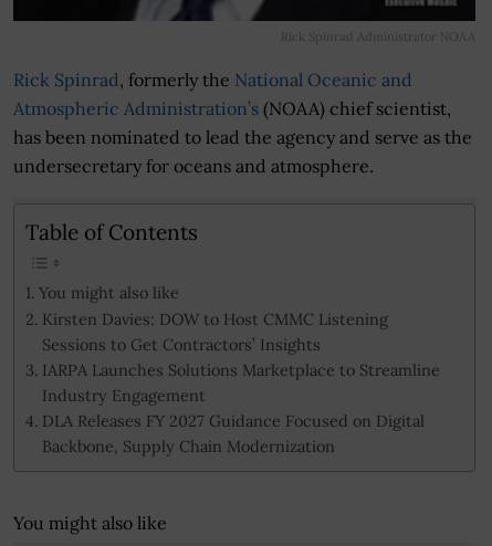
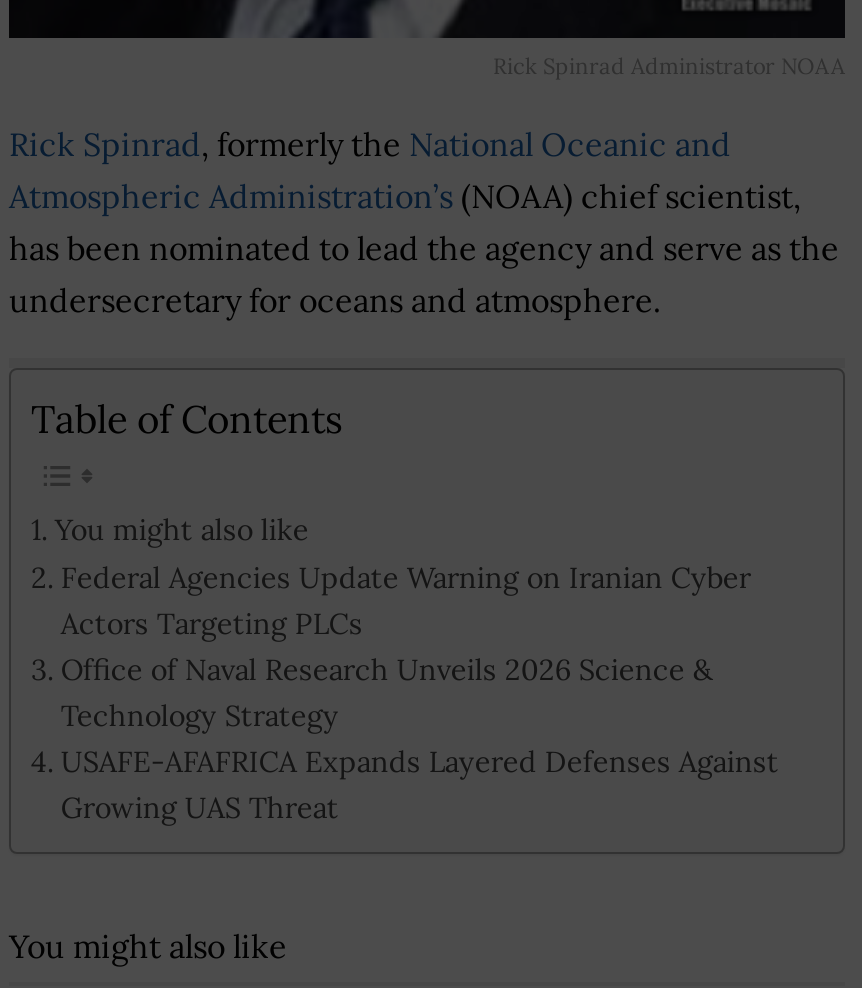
- Kirsten Davies: DOW to Host CMMC Listening
- Sessions to Get Contractors’ Insights
- IARPA Launches Solutions Marketplace to Streamline
- Industry Engagement
- DLA Releases FY 2027 Guidance Focused on Digital
- Backbone, Supply Chain Modernization
+ Federal Agencies Update Warning on Iranian Cyber
+ Actors Targeting PLCs
+ Office of Naval Research Unveils 2026 Science &
+ Technology Strategy
+ USAFE-AFAFRICA Expands Layered Defenses Against
+ Growing UAS Threat
